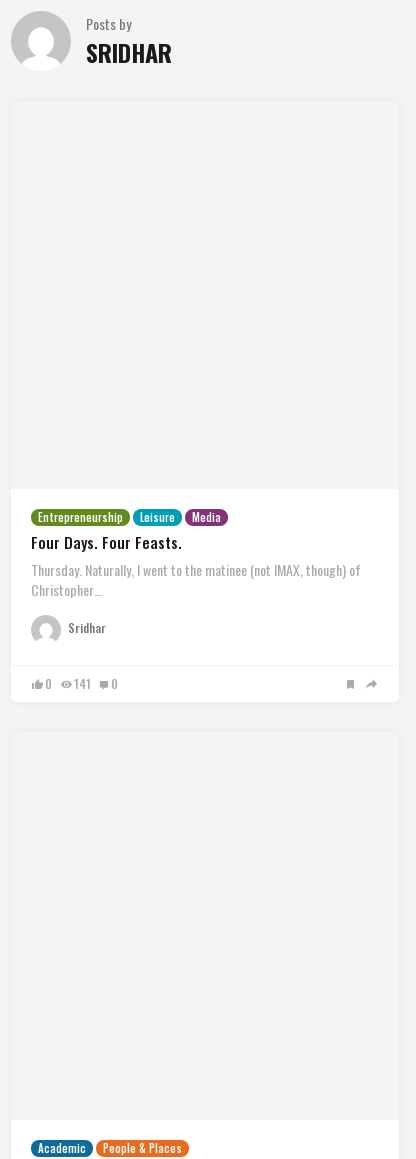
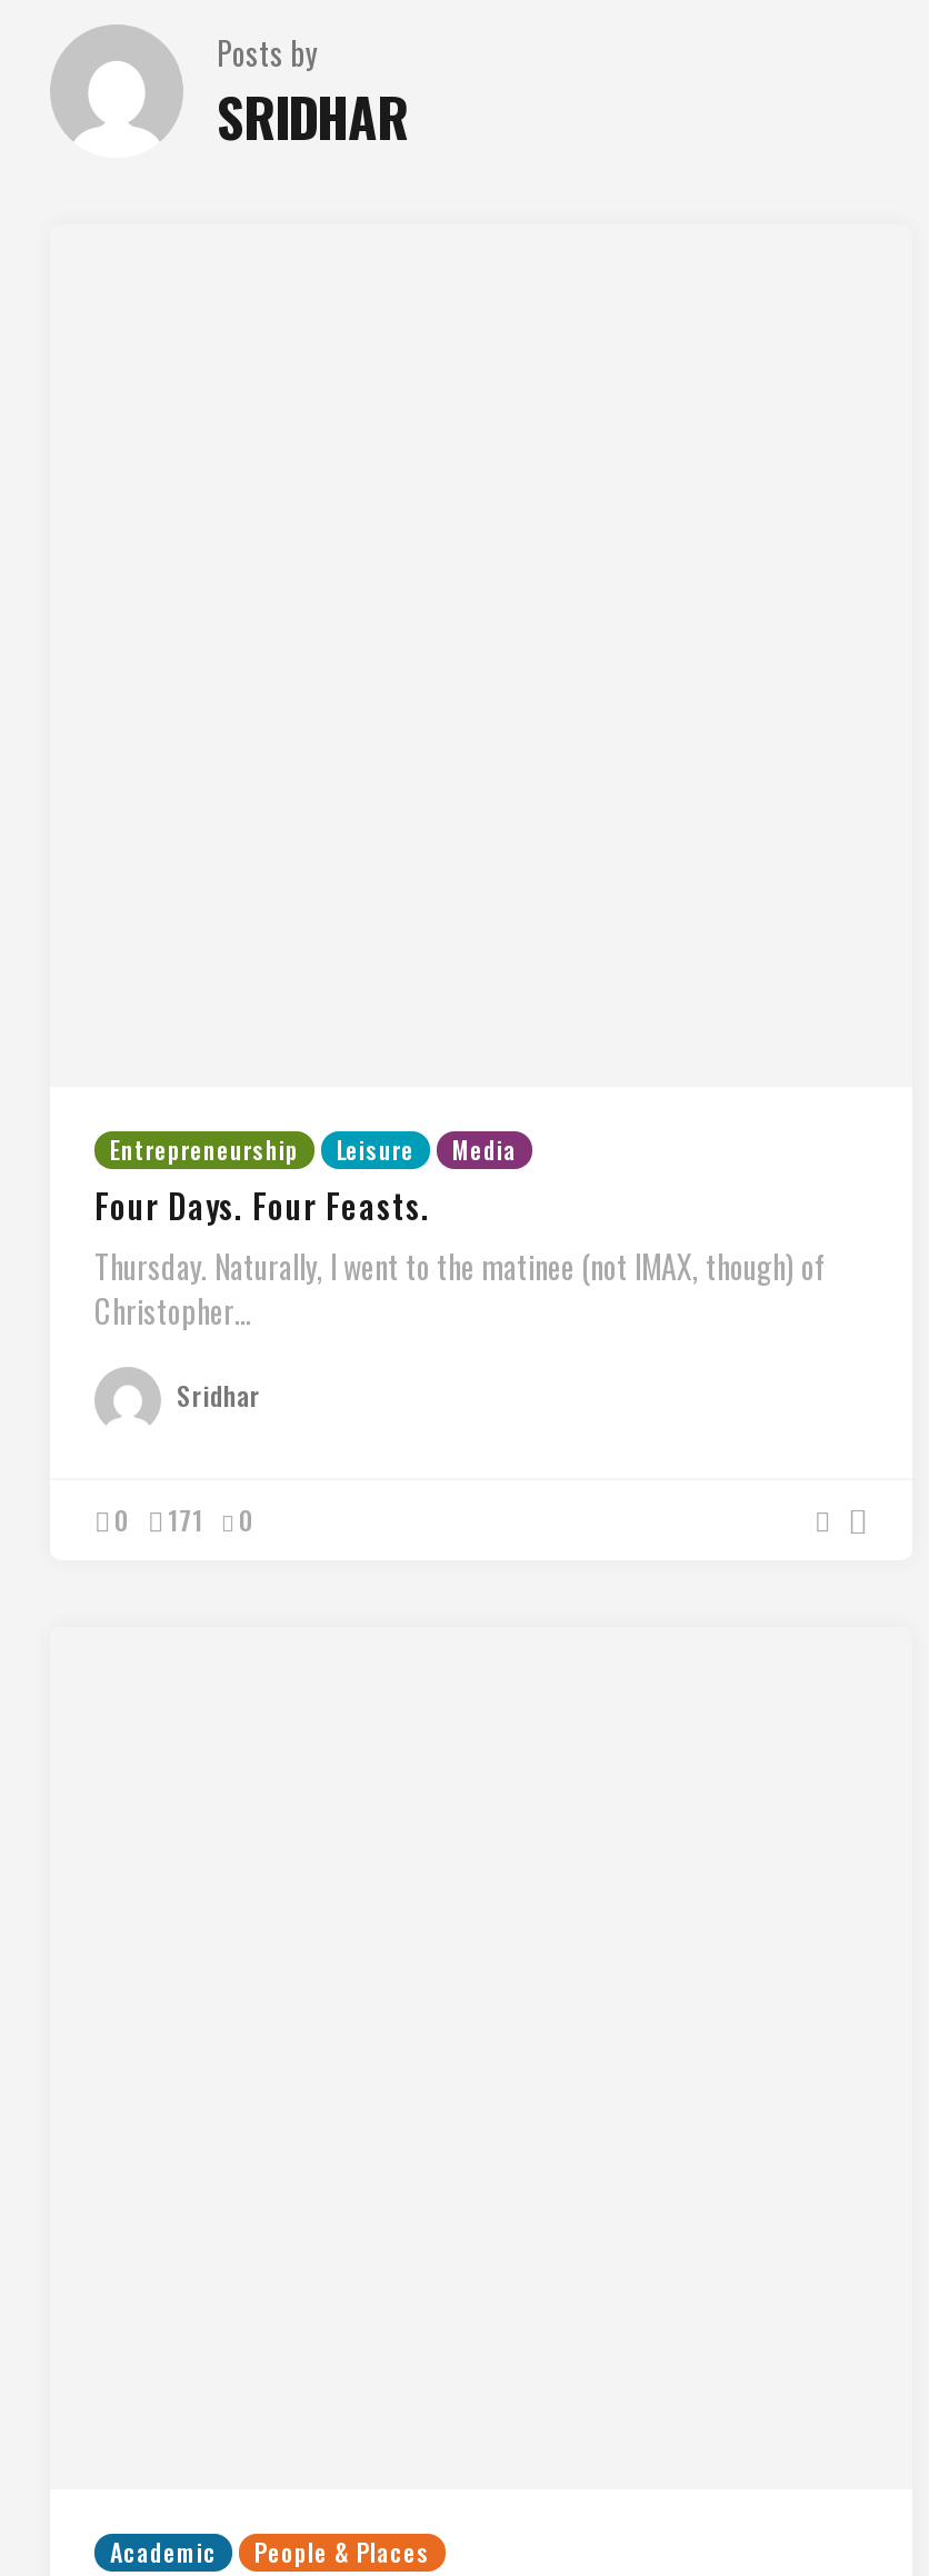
- 0 141 0
+ 0 171 0
